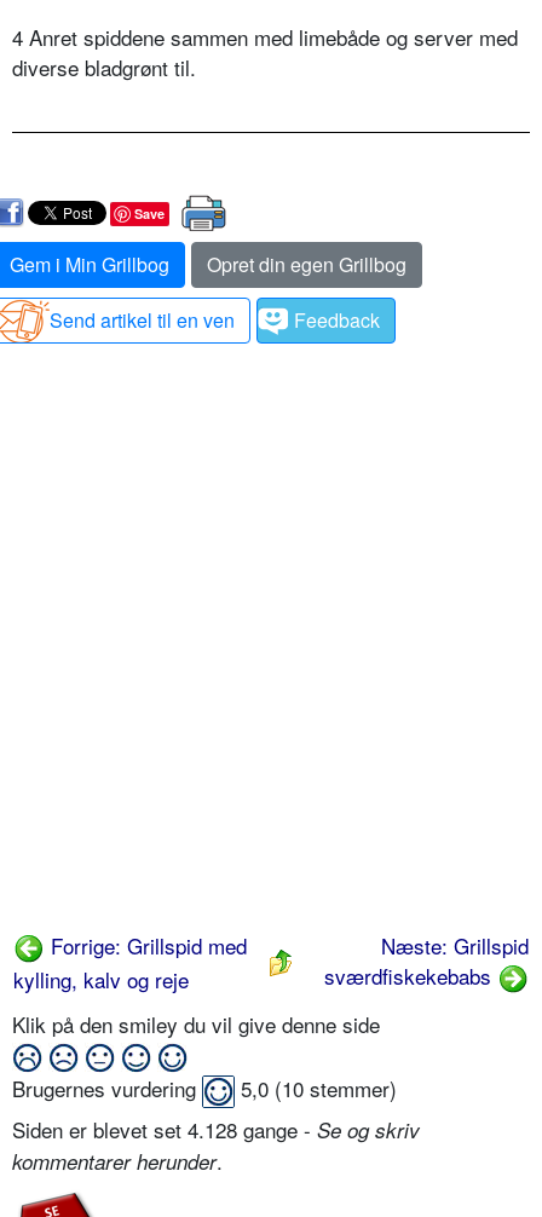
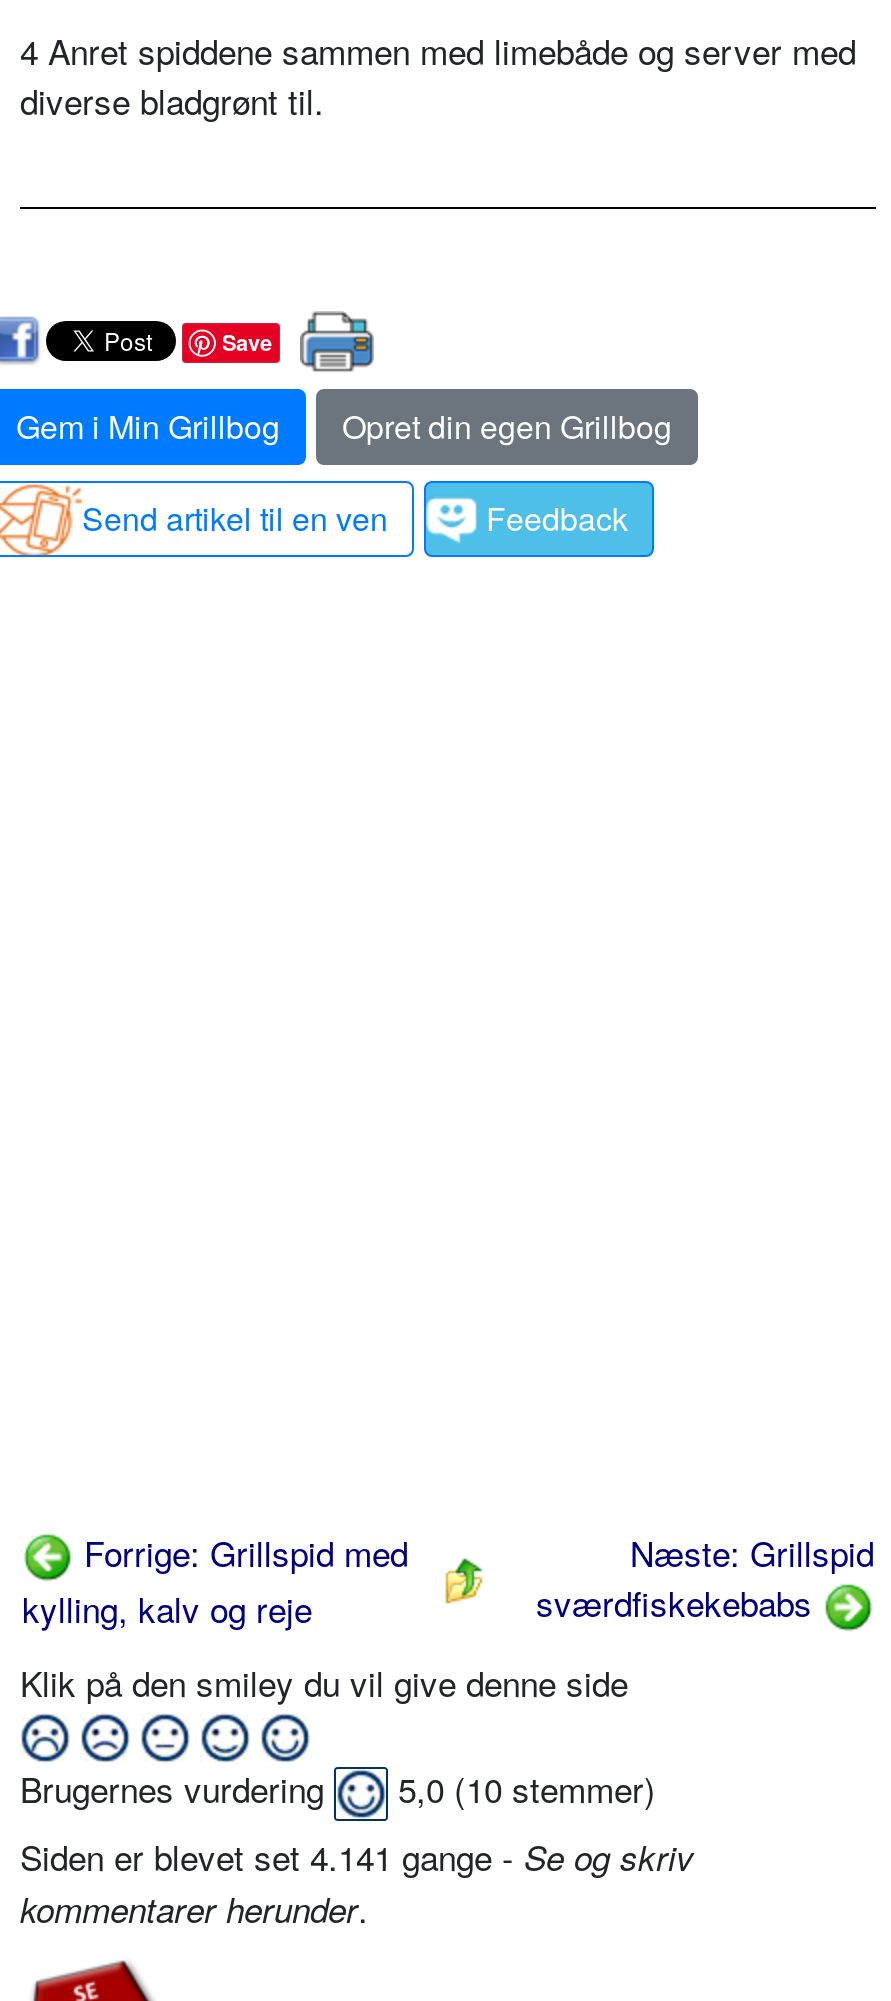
- Siden er blevet set 4.128 gange - Se og skriv
+ Siden er blevet set 4.141 gange - Se og skriv
